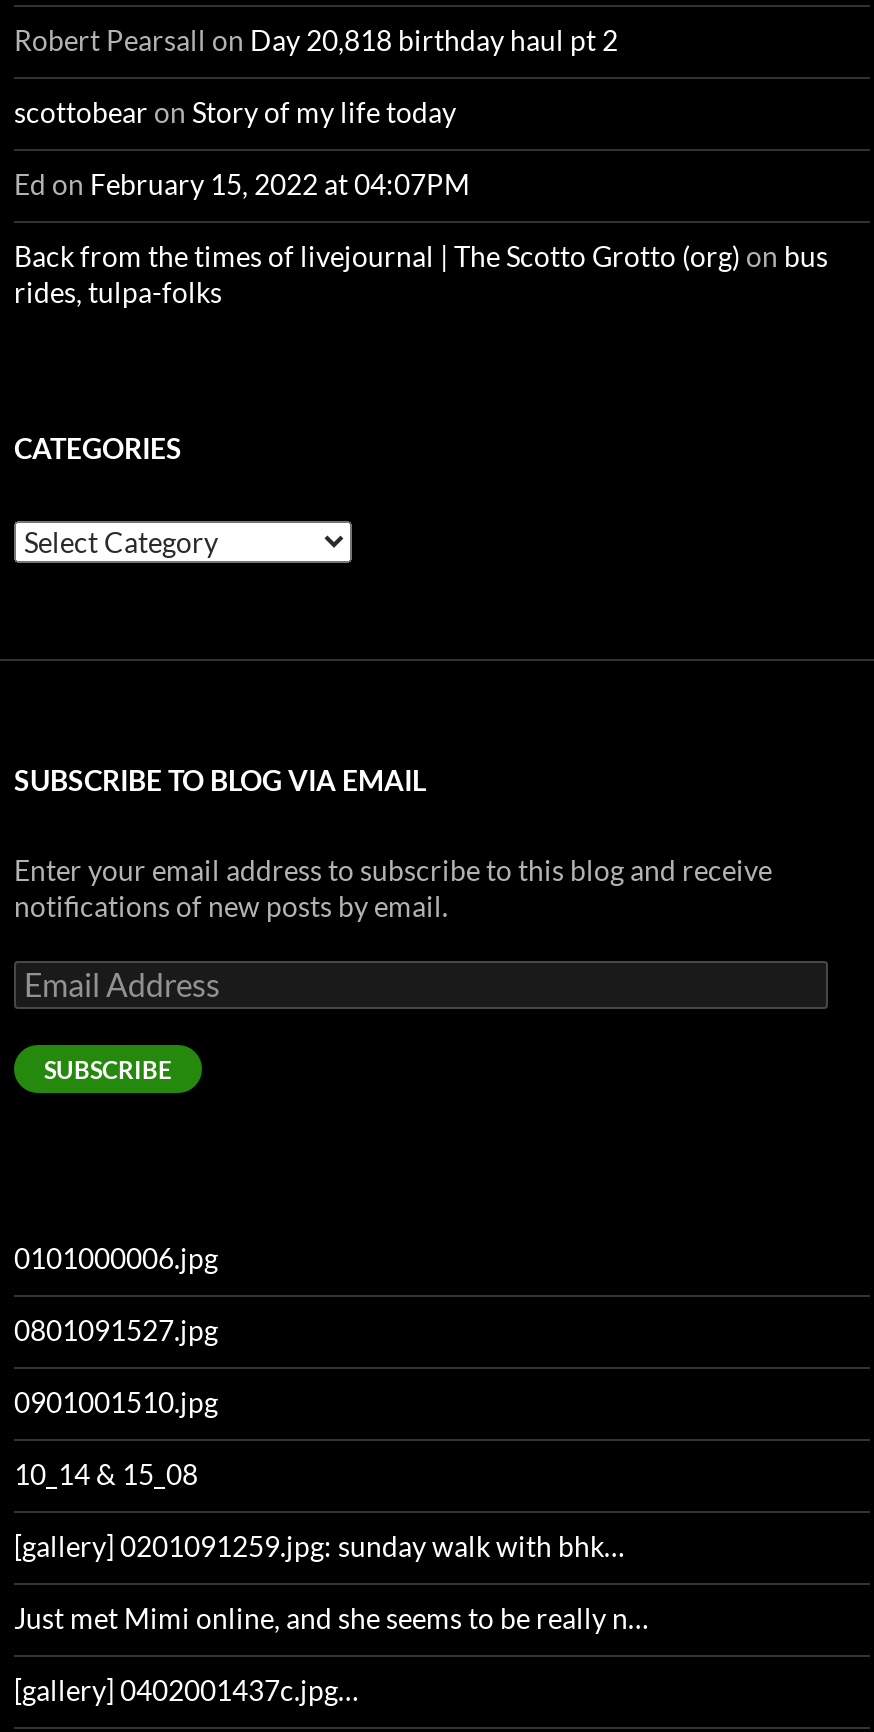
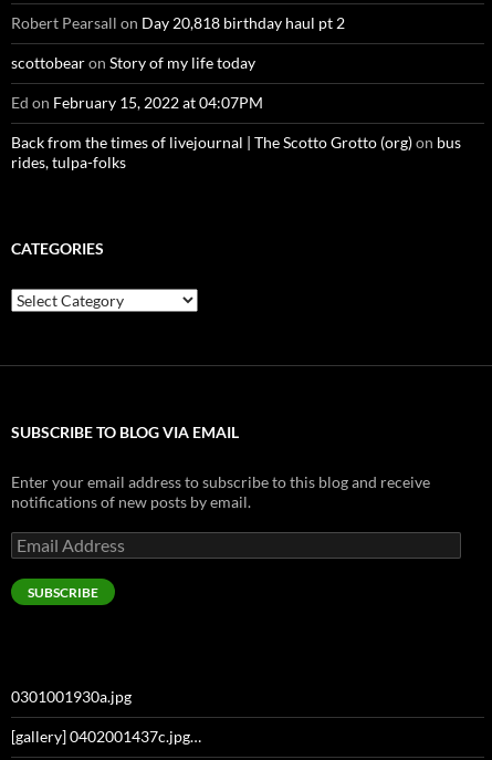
- 0101000006.jpg
- 0801091527.jpg
- 0901001510.jpg
- 10_14 & 15_08
- [gallery] 0201091259.jpg: sunday walk with bhk…
- Just met Mimi online, and she seems to be really n…
+ 0301001930a.jpg
